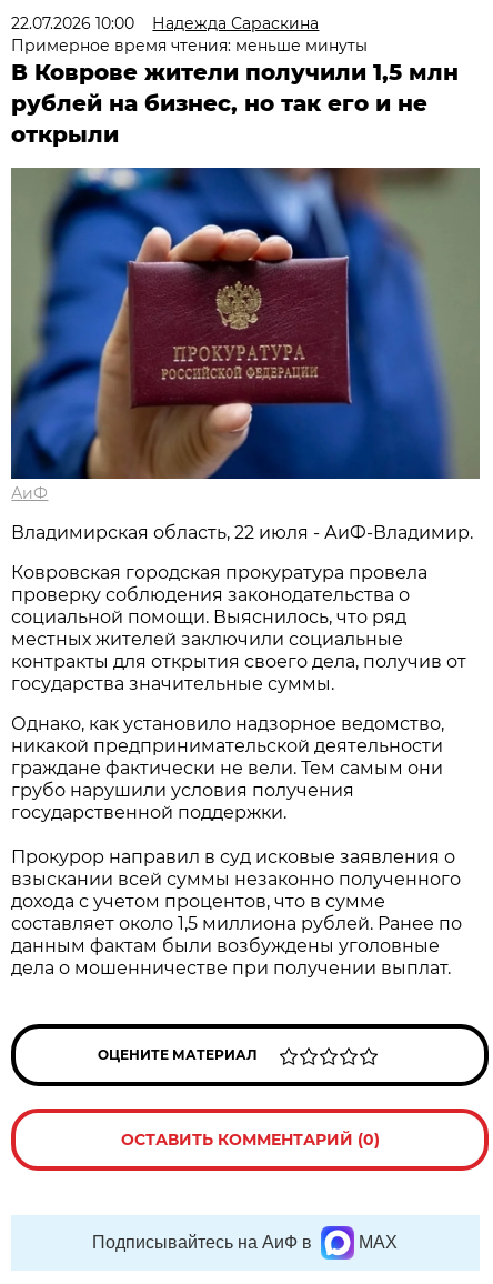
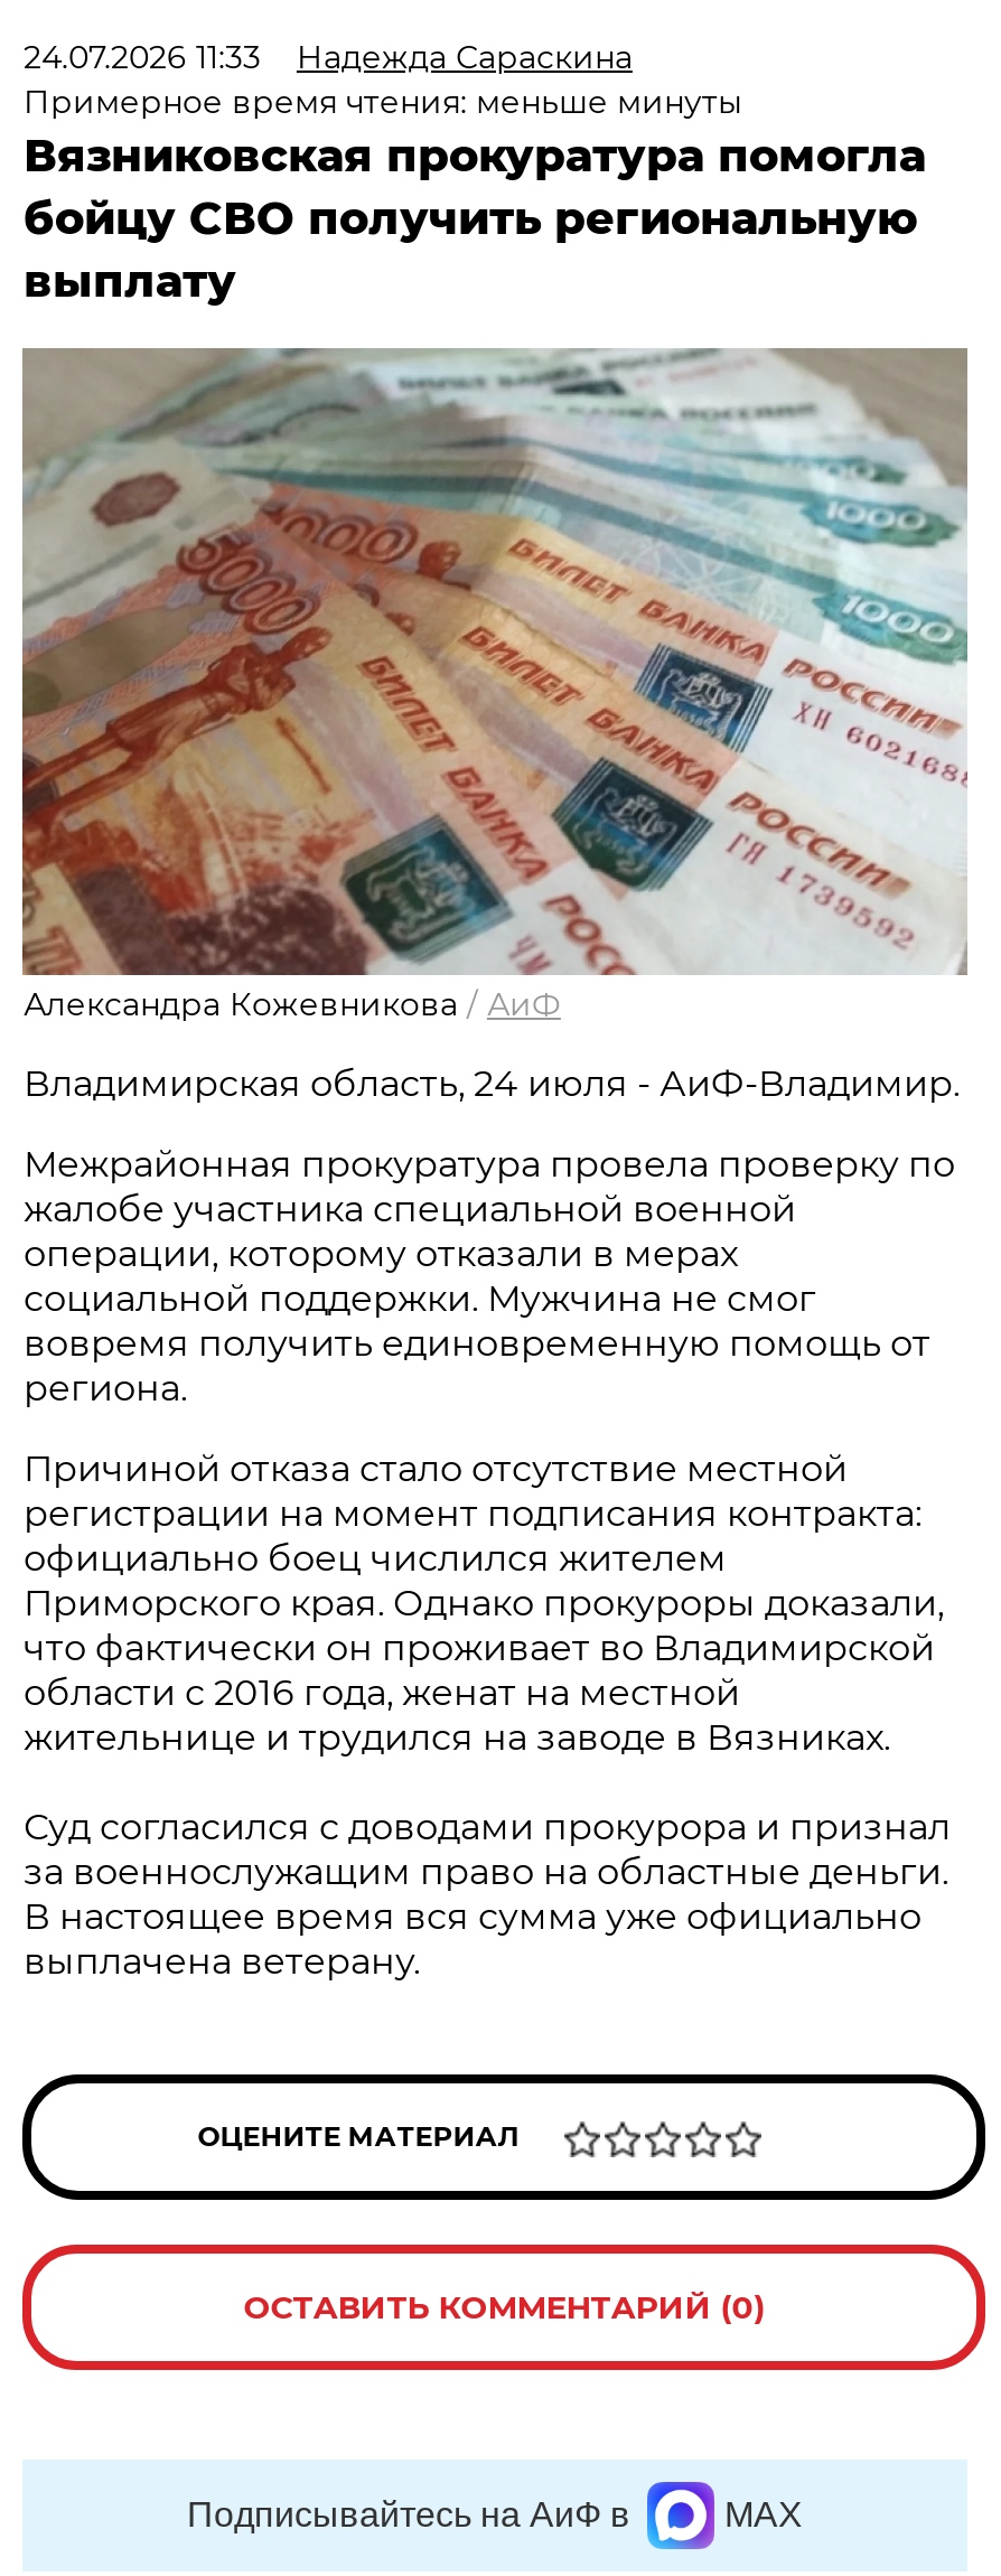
- 22.07.2026 10:00 Надежда Сараскина
+ 24.07.2026 11:33 Надежда Сараскина

- В Коврове жители получили 1,5 млн
- рублей на бизнес, но так его и не
- открыли
+ Вязниковская прокуратура помогла
+ бойцу СВО получить региональную
+ выплату

- [image]
- АиФ
+ [image]
+ Александра Кожевникова / АиФ

- Владимирская область, 22 июля - АиФ-Владимир.
+ Владимирская область, 24 июля - АиФ-Владимир.

- Ковровская городская прокуратура провела
- проверку соблюдения законодательства о
- социальной помощи. Выяснилось, что ряд
- местных жителей заключили социальные
- контракты для открытия своего дела, получив от
- государства значительные суммы.
+ Межрайонная прокуратура провела проверку по
+ жалобе участника специальной военной
+ операции, которому отказали в мерах
+ социальной поддержки. Мужчина не смог
+ вовремя получить единовременную помощь от
+ региона.

- Однако, как установило надзорное ведомство,
- никакой предпринимательской деятельности
- граждане фактически не вели. Тем самым они
- грубо нарушили условия получения
- государственной поддержки.
+ Причиной отказа стало отсутствие местной
+ регистрации на момент подписания контракта:
+ официально боец числился жителем
+ Приморского края. Однако прокуроры доказали,
+ что фактически он проживает во Владимирской
+ области с 2016 года, женат на местной
+ жительнице и трудился на заводе в Вязниках.

- Прокурор направил в суд исковые заявления о
- взыскании всей суммы незаконно полученного
- дохода с учетом процентов, что в сумме
- составляет около 1,5 миллиона рублей. Ранее по
- данным фактам были возбуждены уголовные
- дела о мошенничестве при получении выплат.
+ Суд согласился с доводами прокурора и признал
+ за военнослужащим право на областные деньги.
+ В настоящее время вся сумма уже официально
+ выплачена ветерану.
